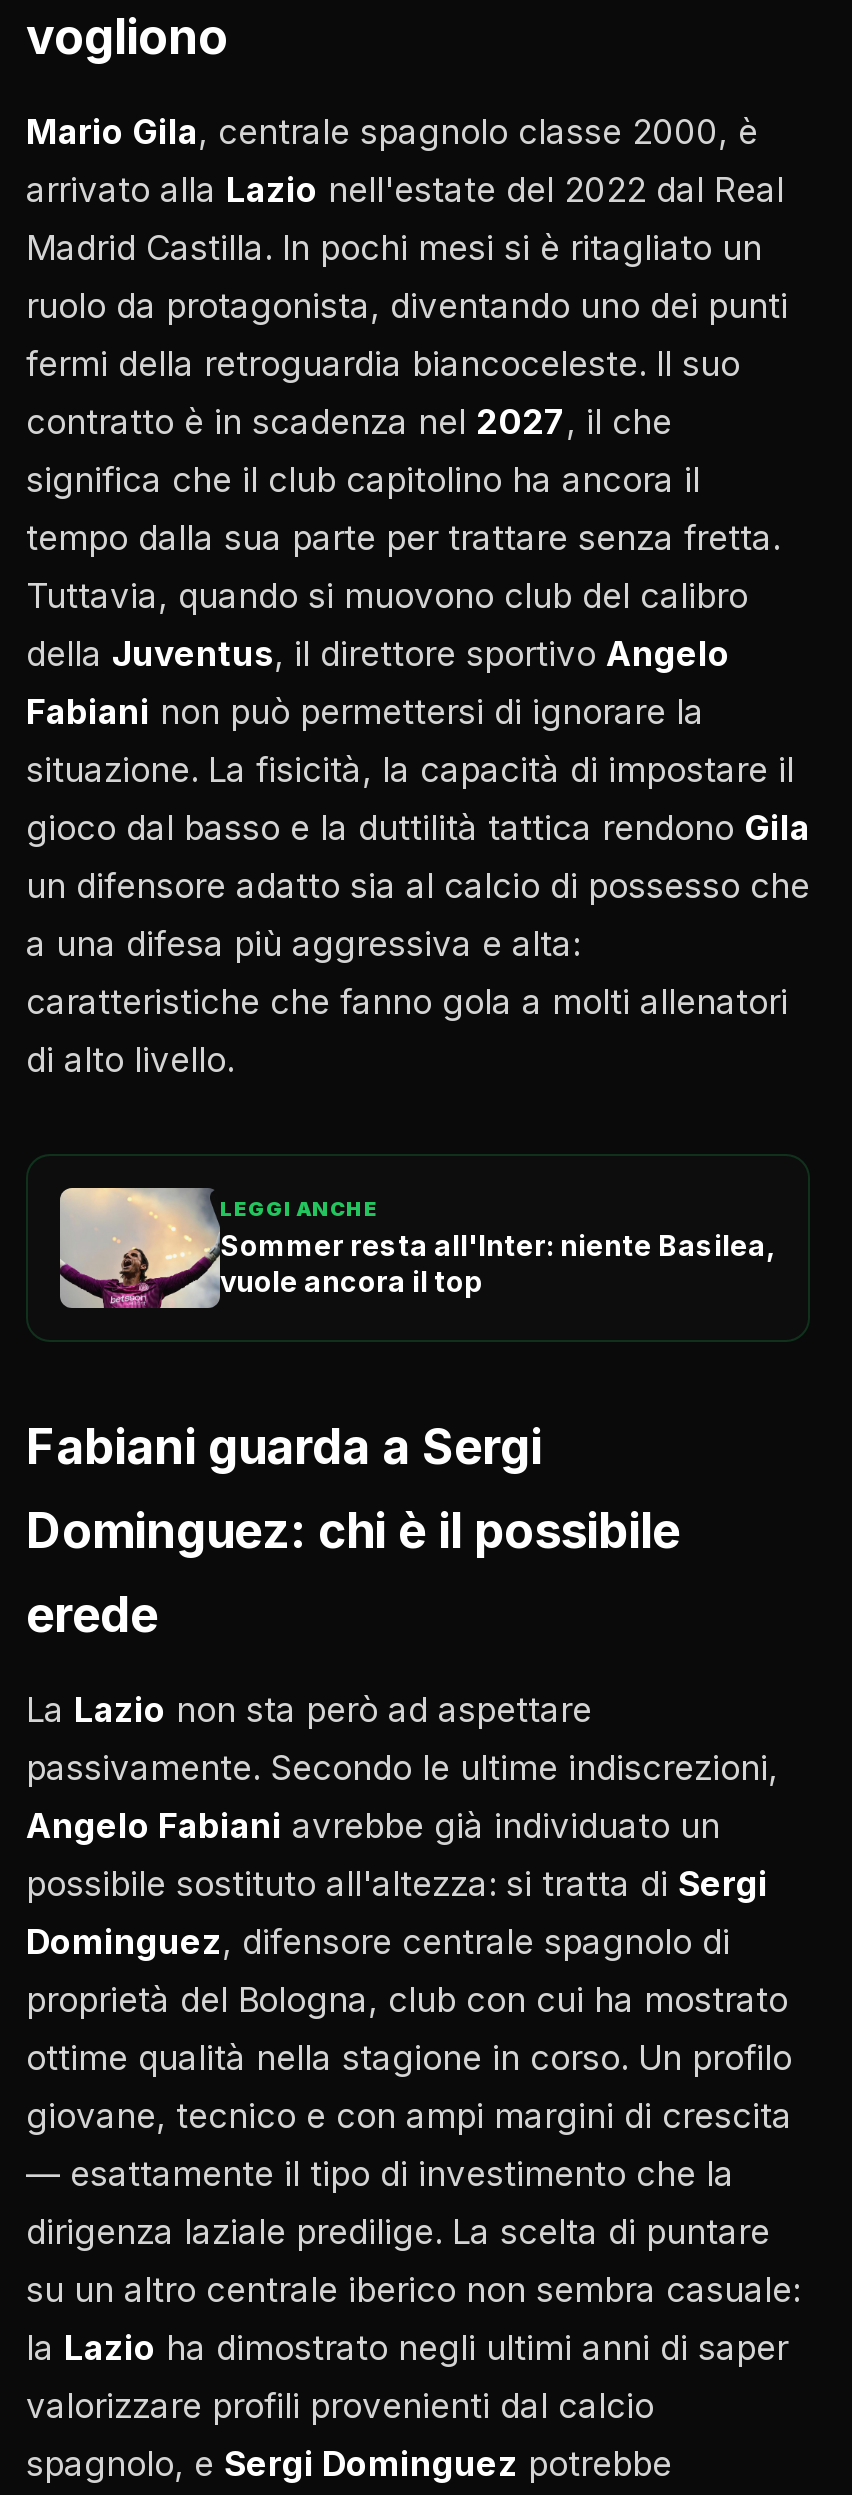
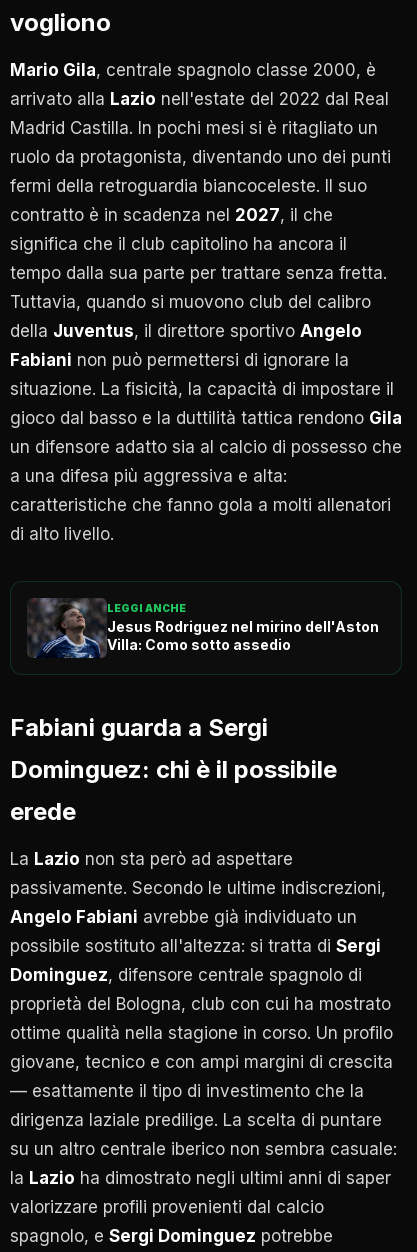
- [image]
- Sommer resta all'Inter: niente Basilea,
- vuole ancora il top
+ [image]
+ Jesus Rodriguez nel mirino dell'Aston
+ Villa: Como sotto assedio
